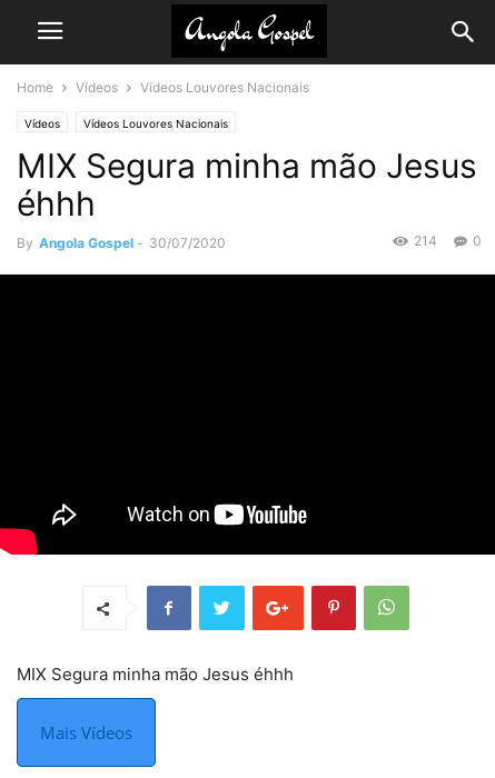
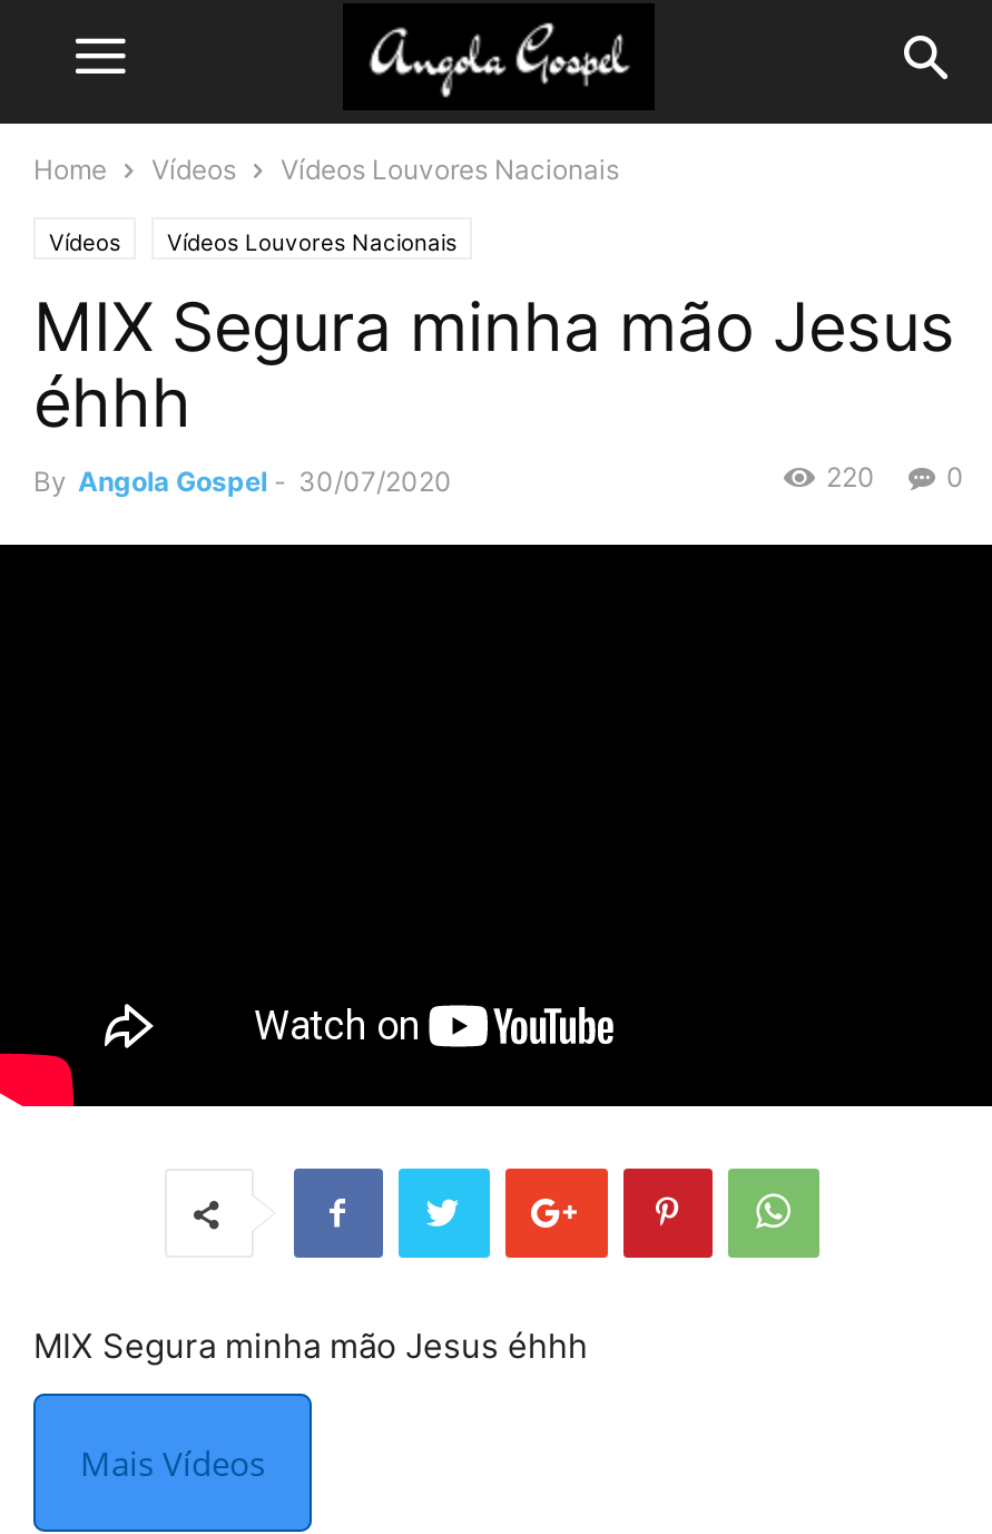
- 214
+ 220
